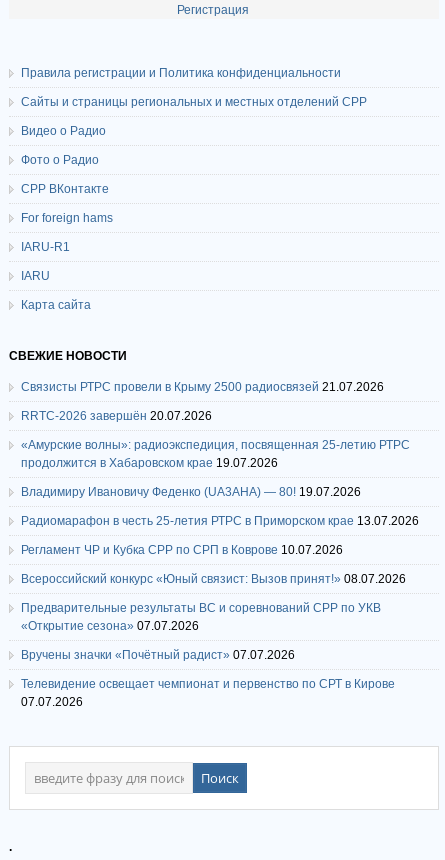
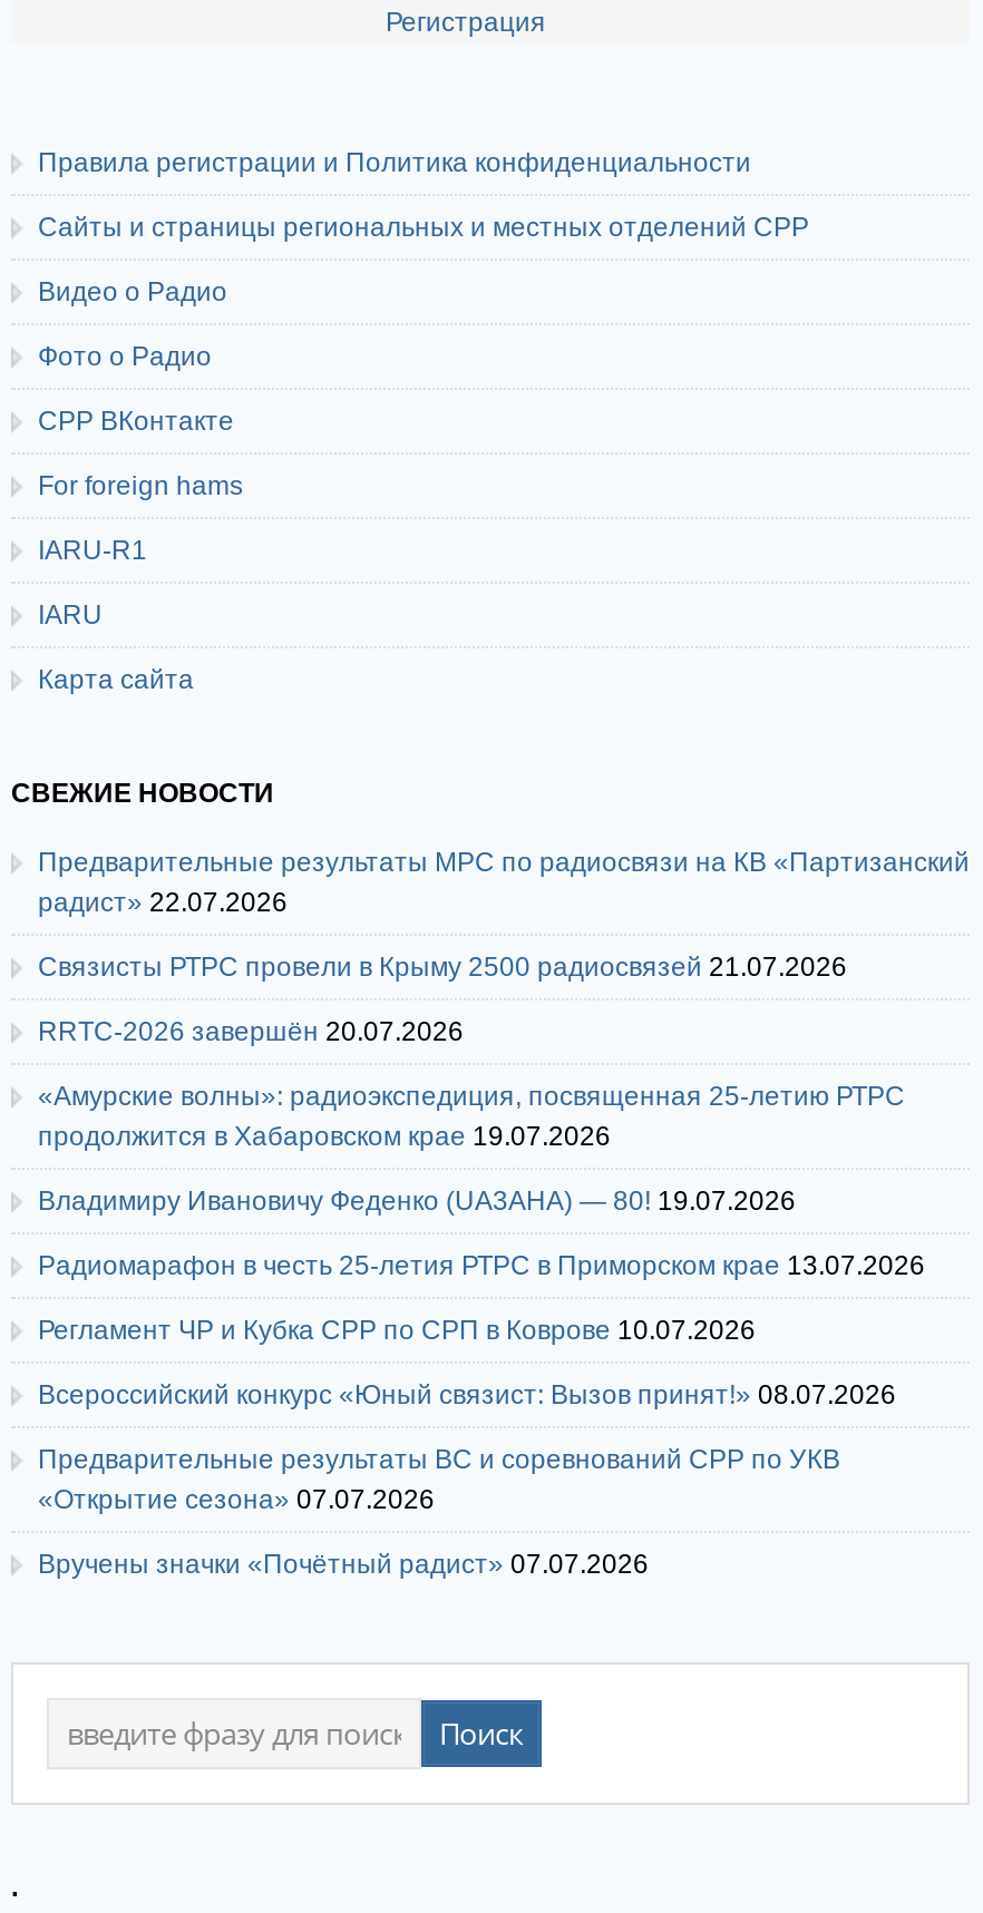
+ Предварительные результаты МРС по радиосвязи на КВ «Партизанский
+ радист» 22.07.2026

moved down: Связисты РТРС провели в Крыму 2500 радиосвязей 21.07.2026 | RRTC-2026 завершён 20.07.2026 | «Амурские волны»: радиоэкспедиция, посвященная 25-летию РТРС | ... | «Открытие сезона» 07.07.2026 | Вручены значки «Почётный радист» 07.07.2026

- Телевидение освещает чемпионат и первенство по СРТ в Кирове
- 07.07.2026
